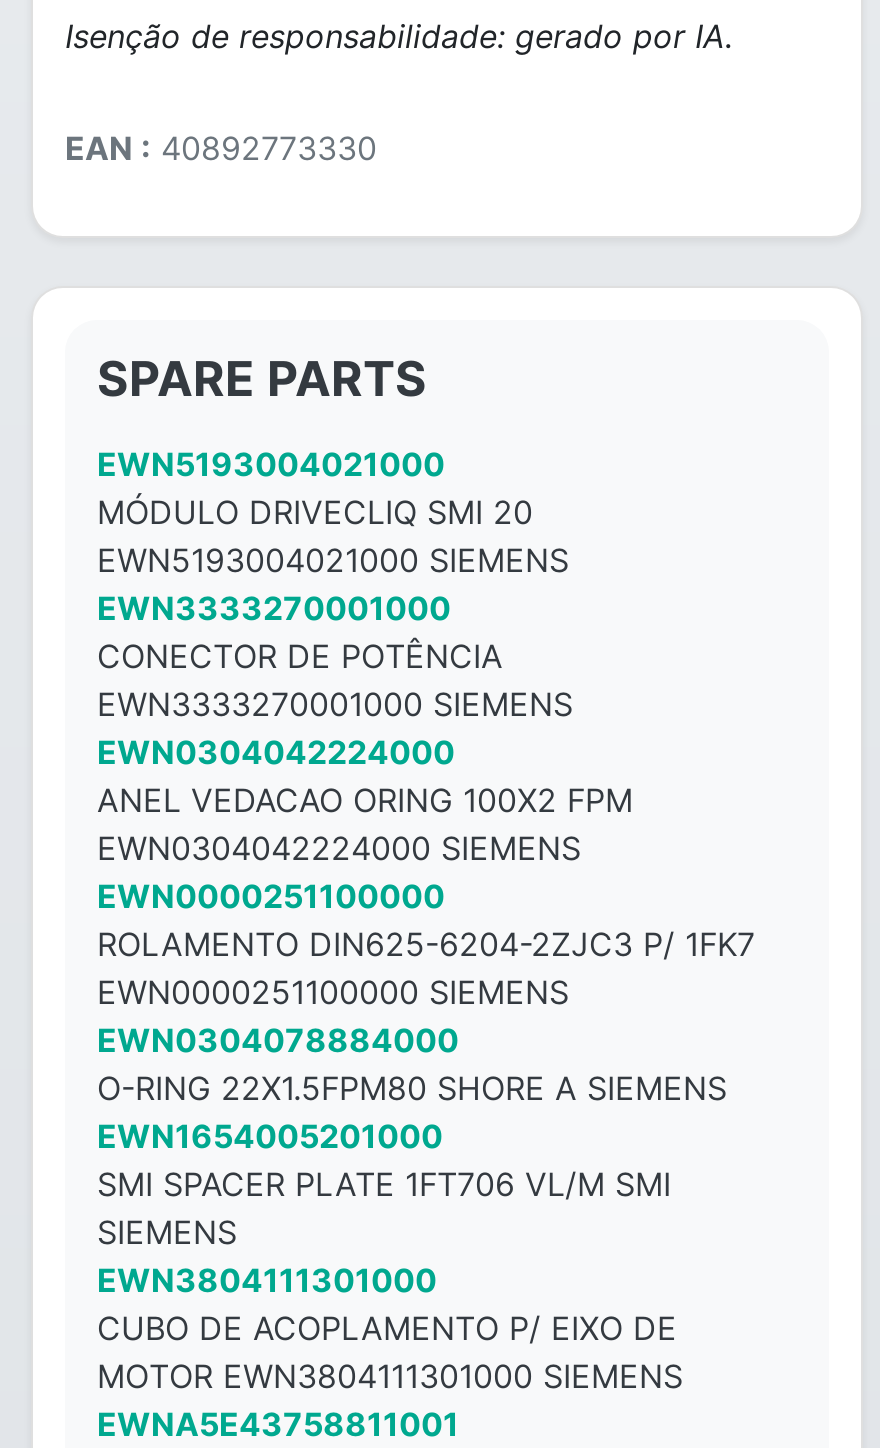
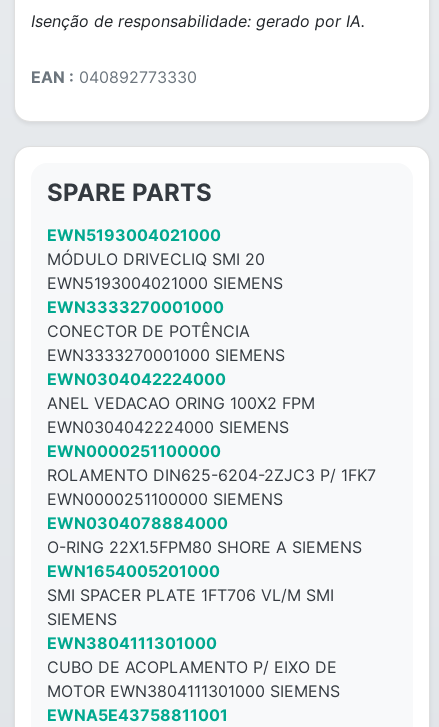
- EAN : 40892773330
+ EAN : 040892773330
